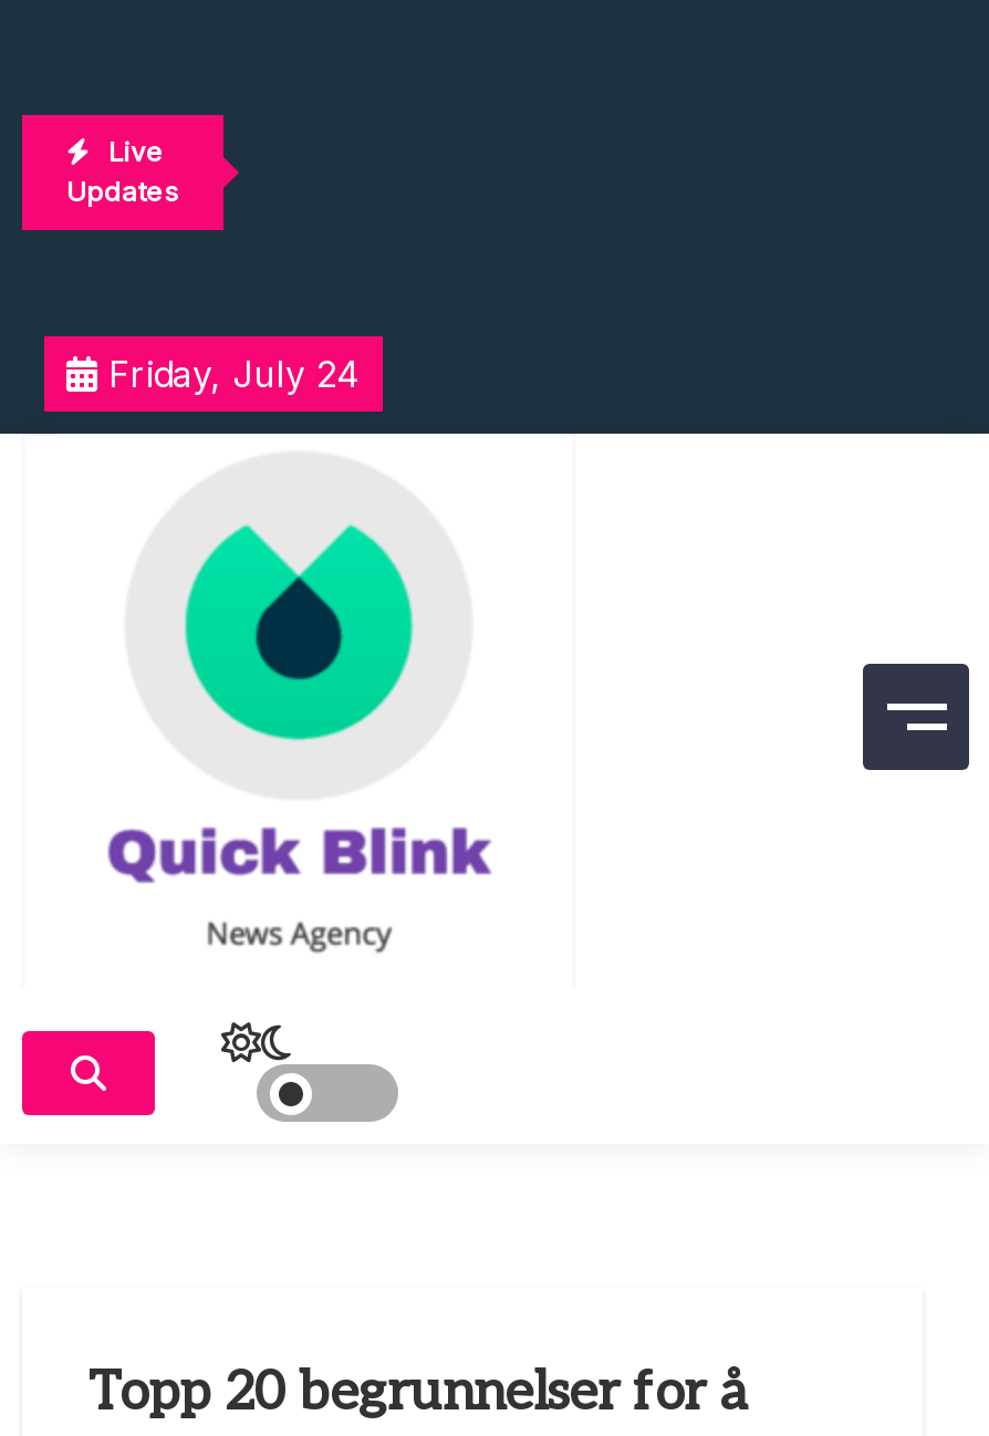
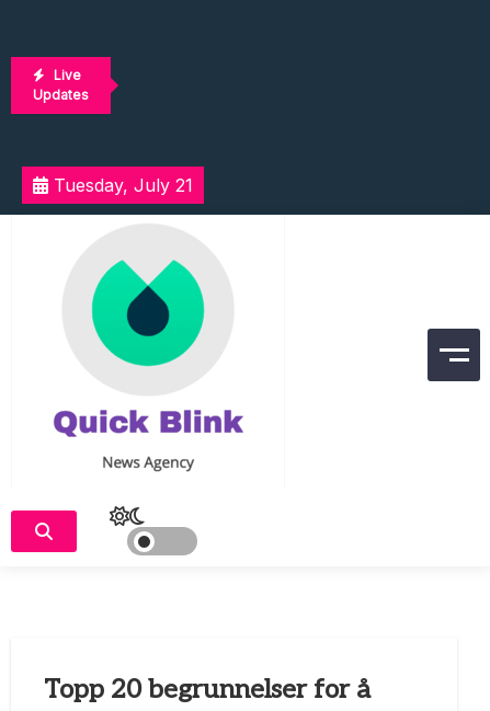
- Friday, July 24
+ Tuesday, July 21
